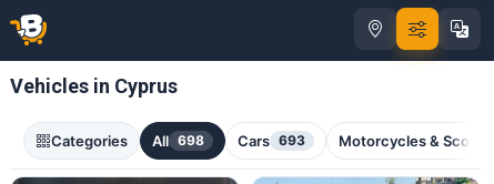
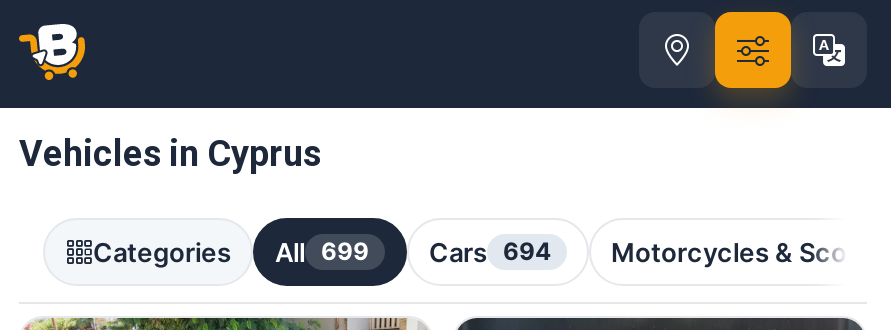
- All 698
+ All 699

- Cars 693
+ Cars 694
